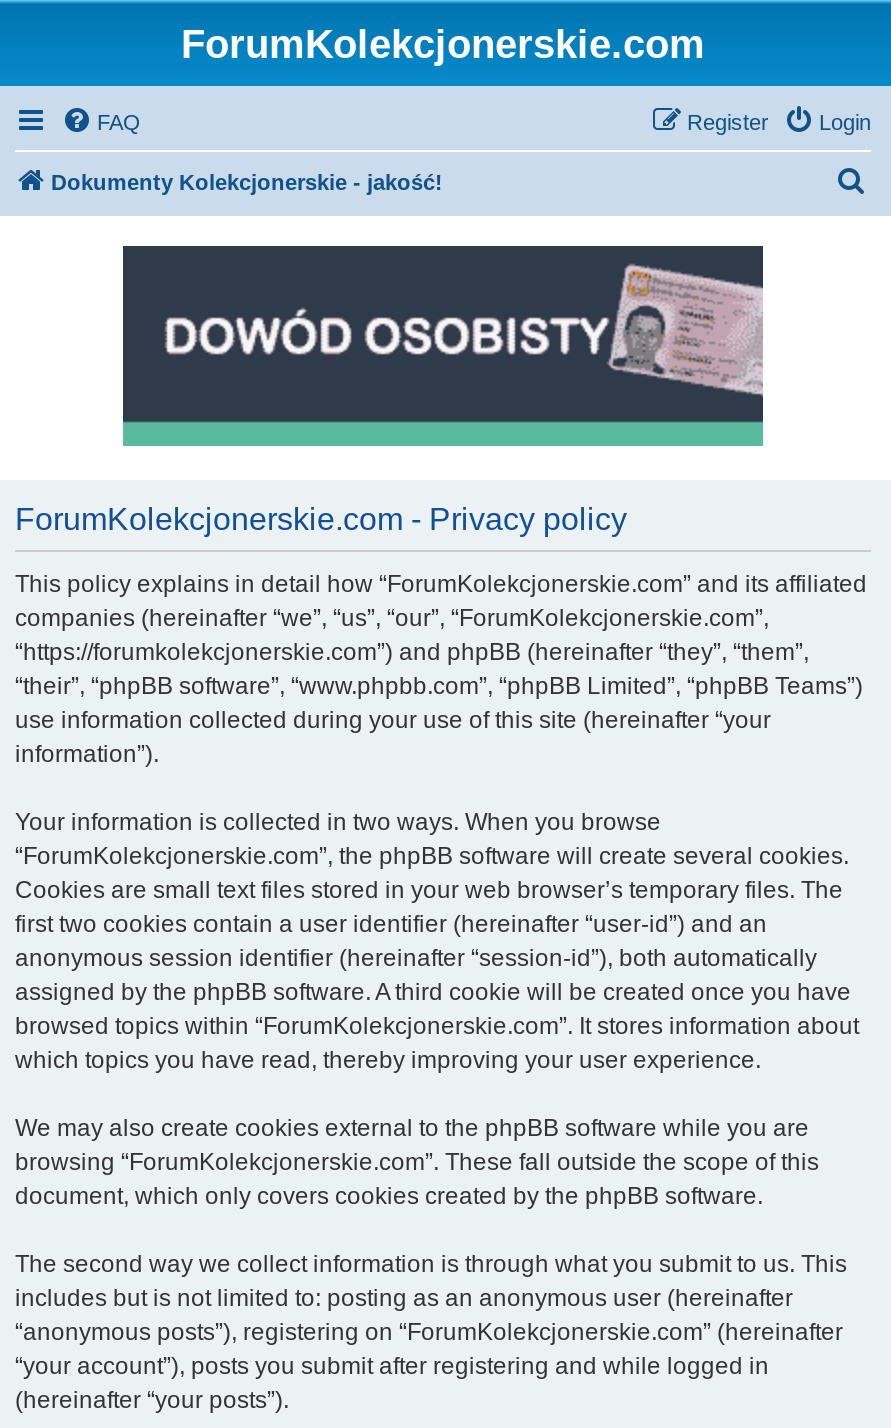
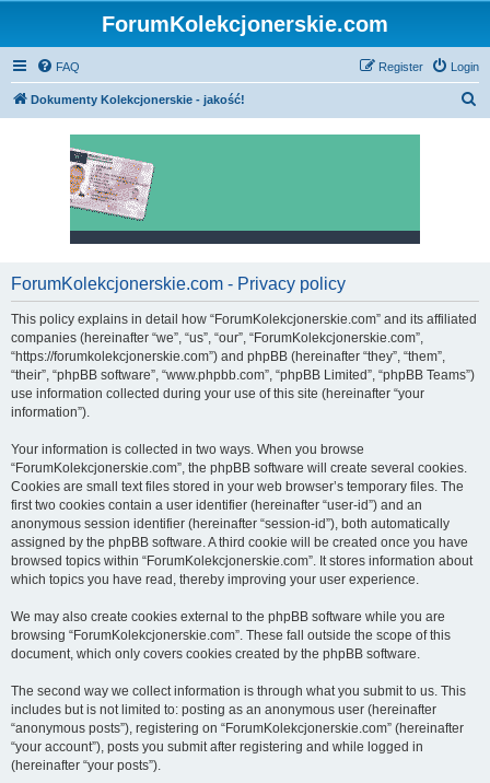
- [image]
+ [image]
